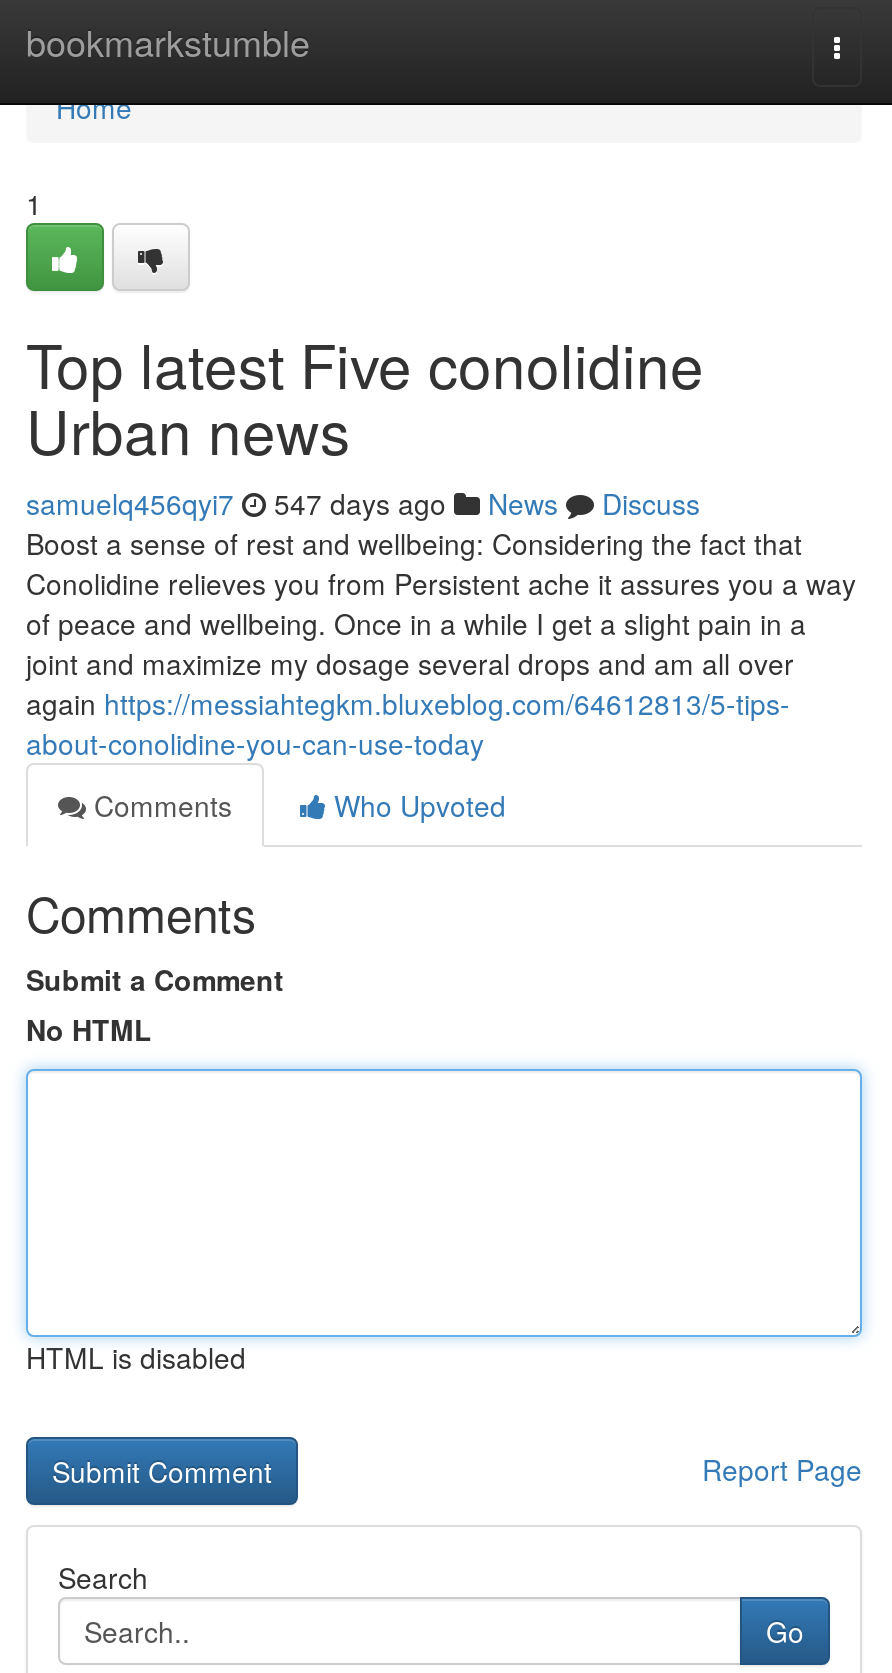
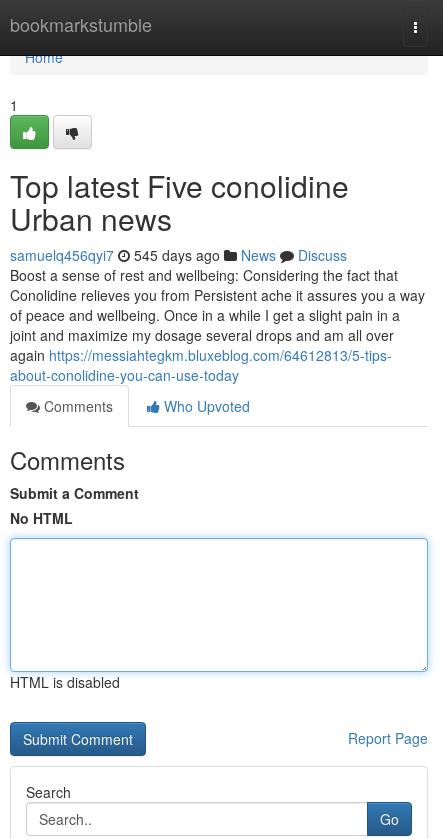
- samuelq456qyi7 547 days ago News Discuss
+ samuelq456qyi7 545 days ago News Discuss
